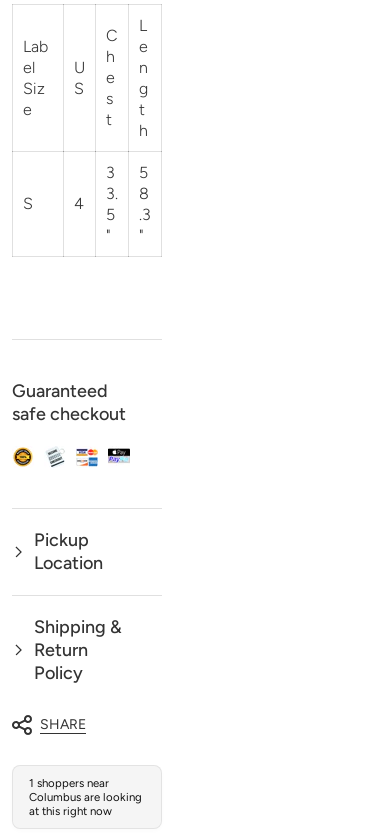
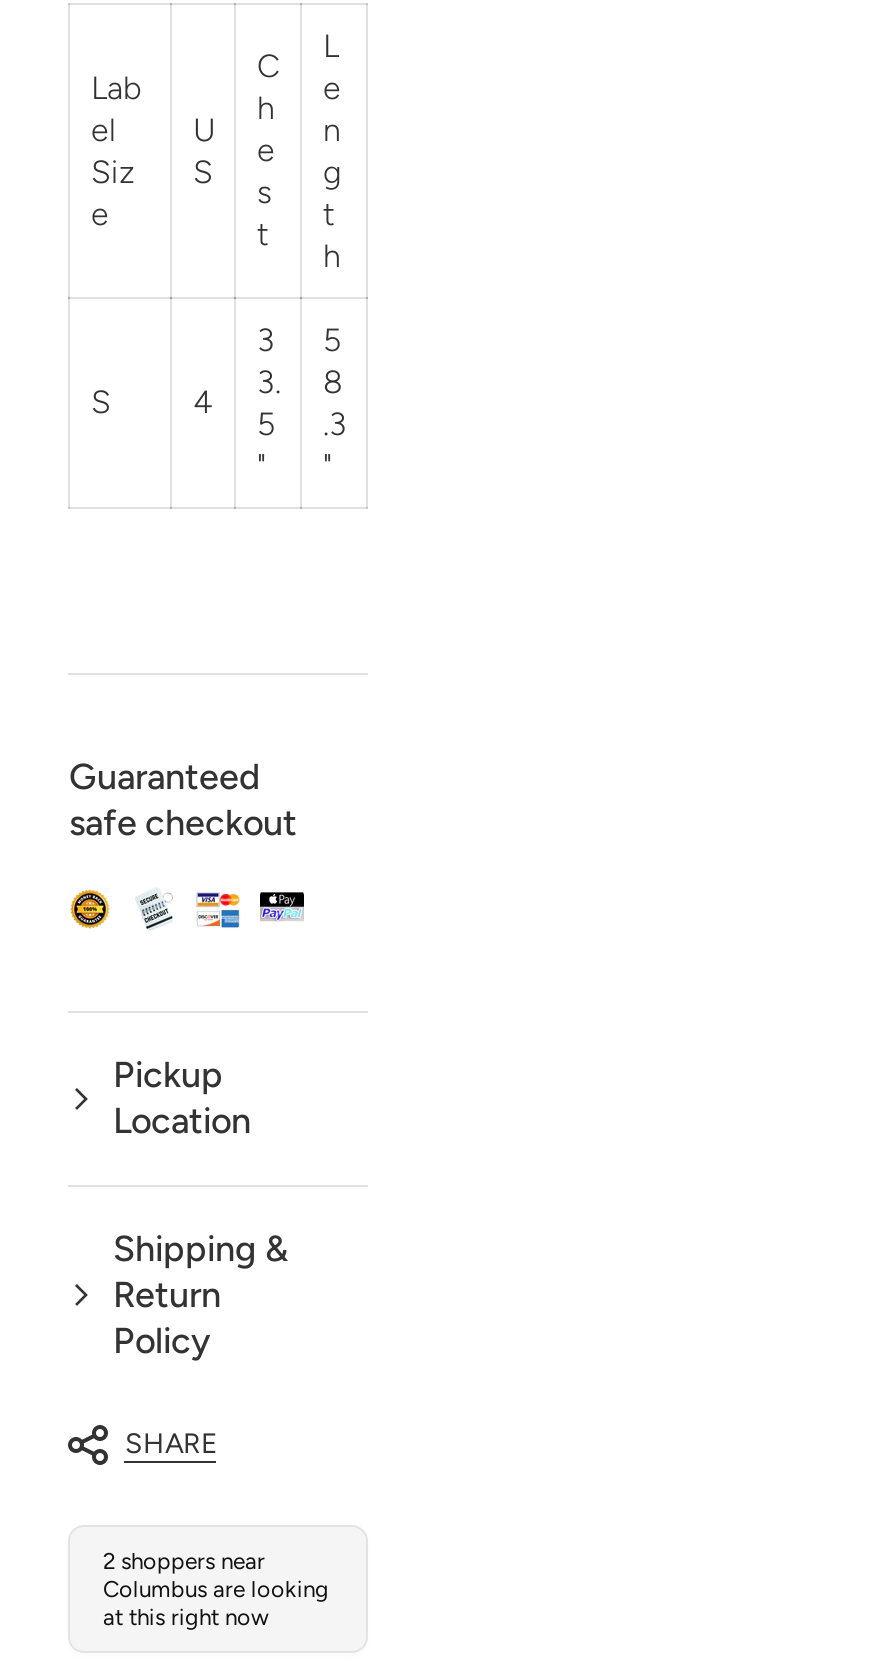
- 1 shoppers near
+ 2 shoppers near
